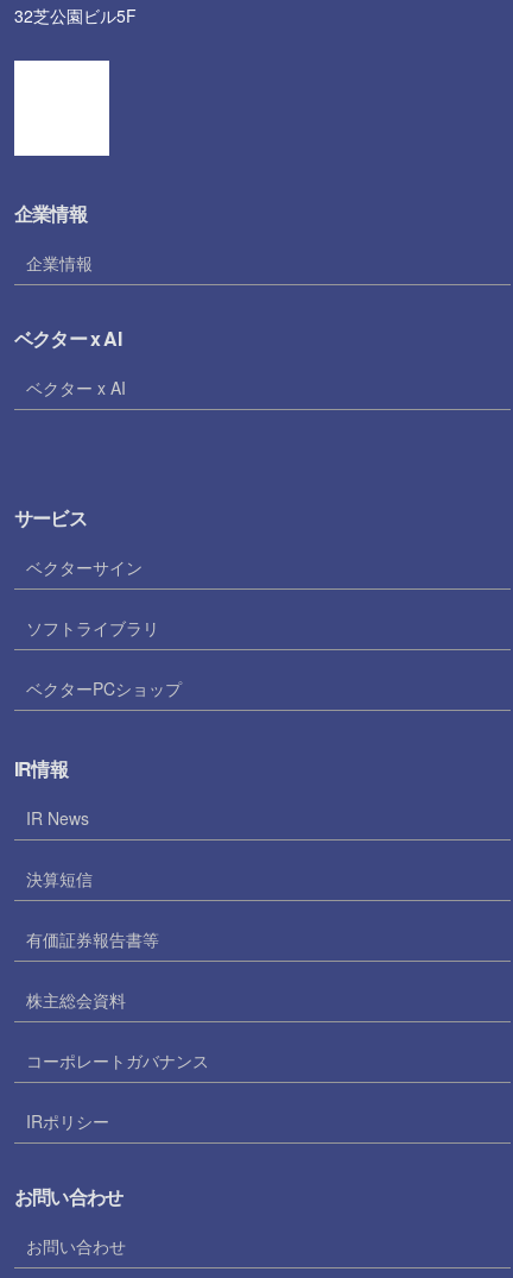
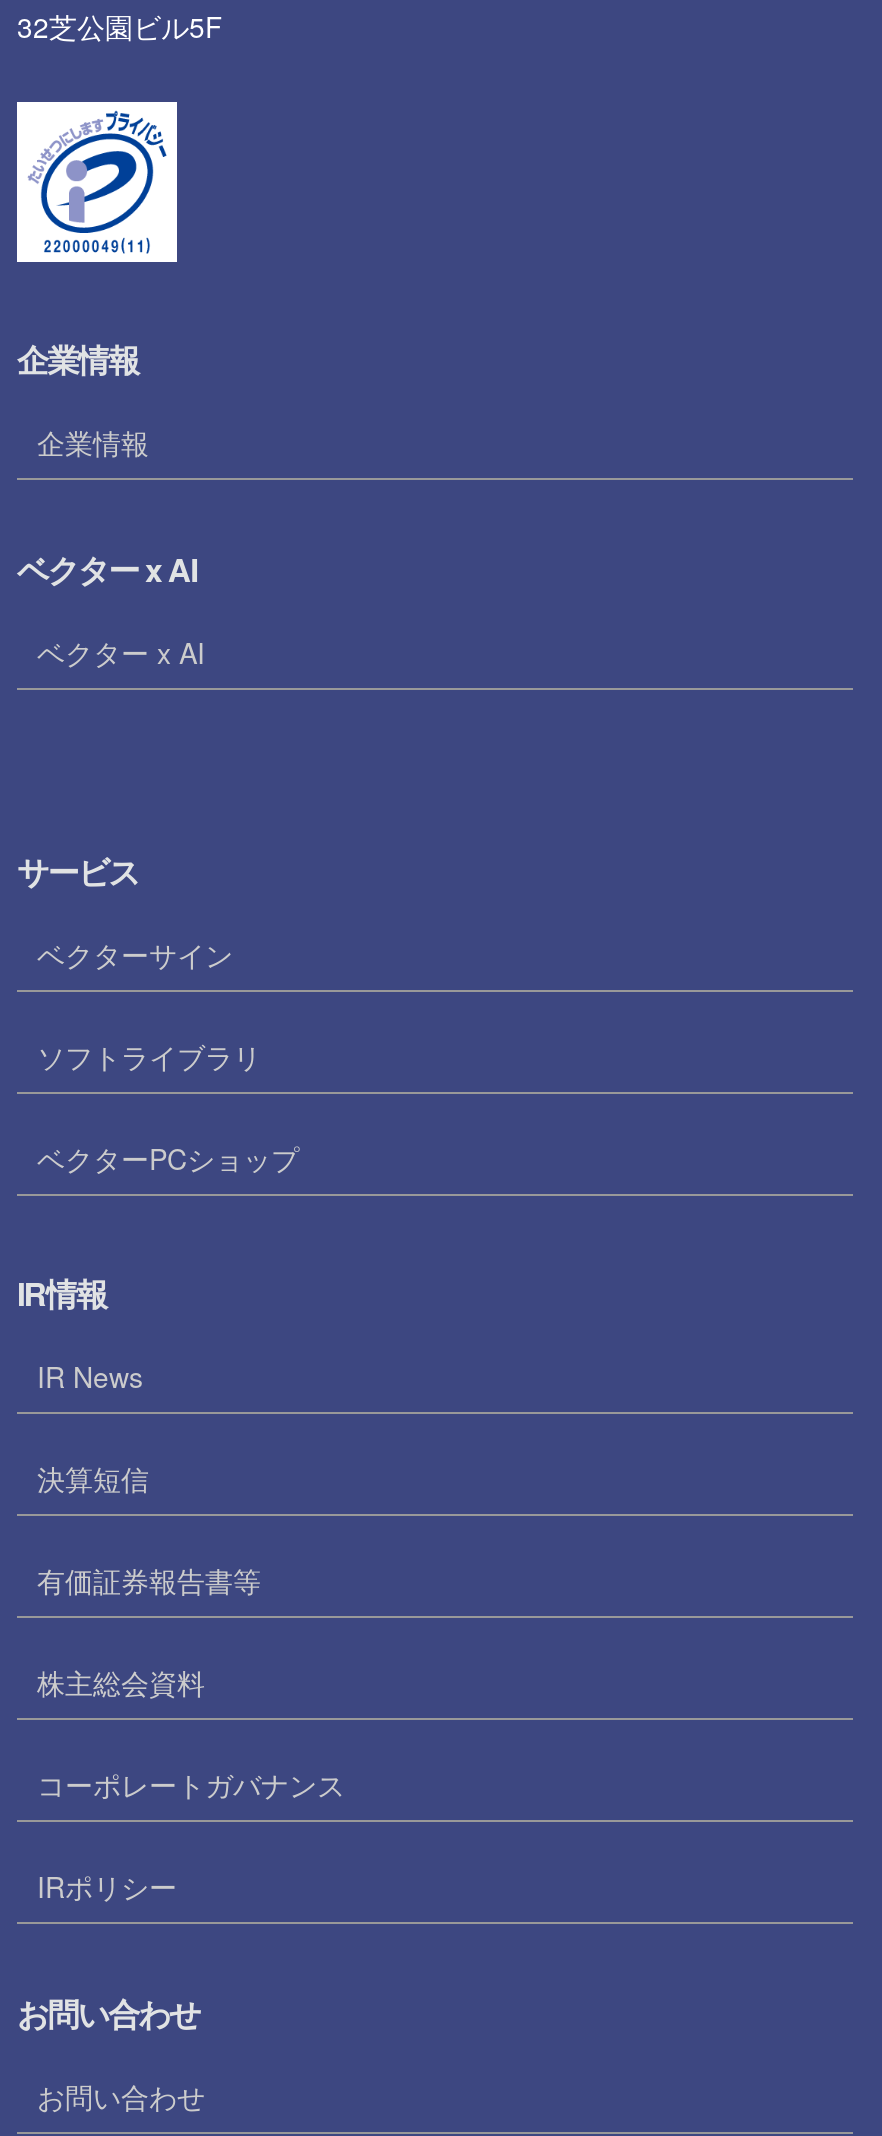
+ [image]
